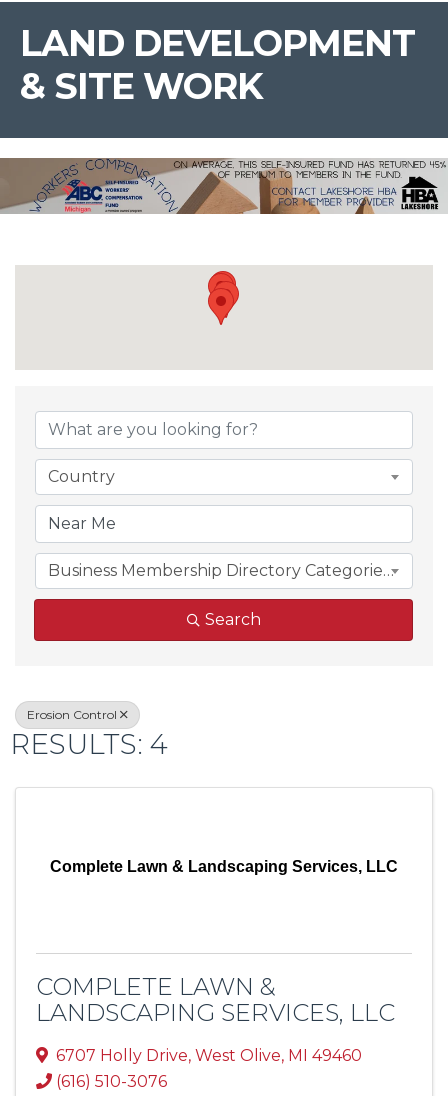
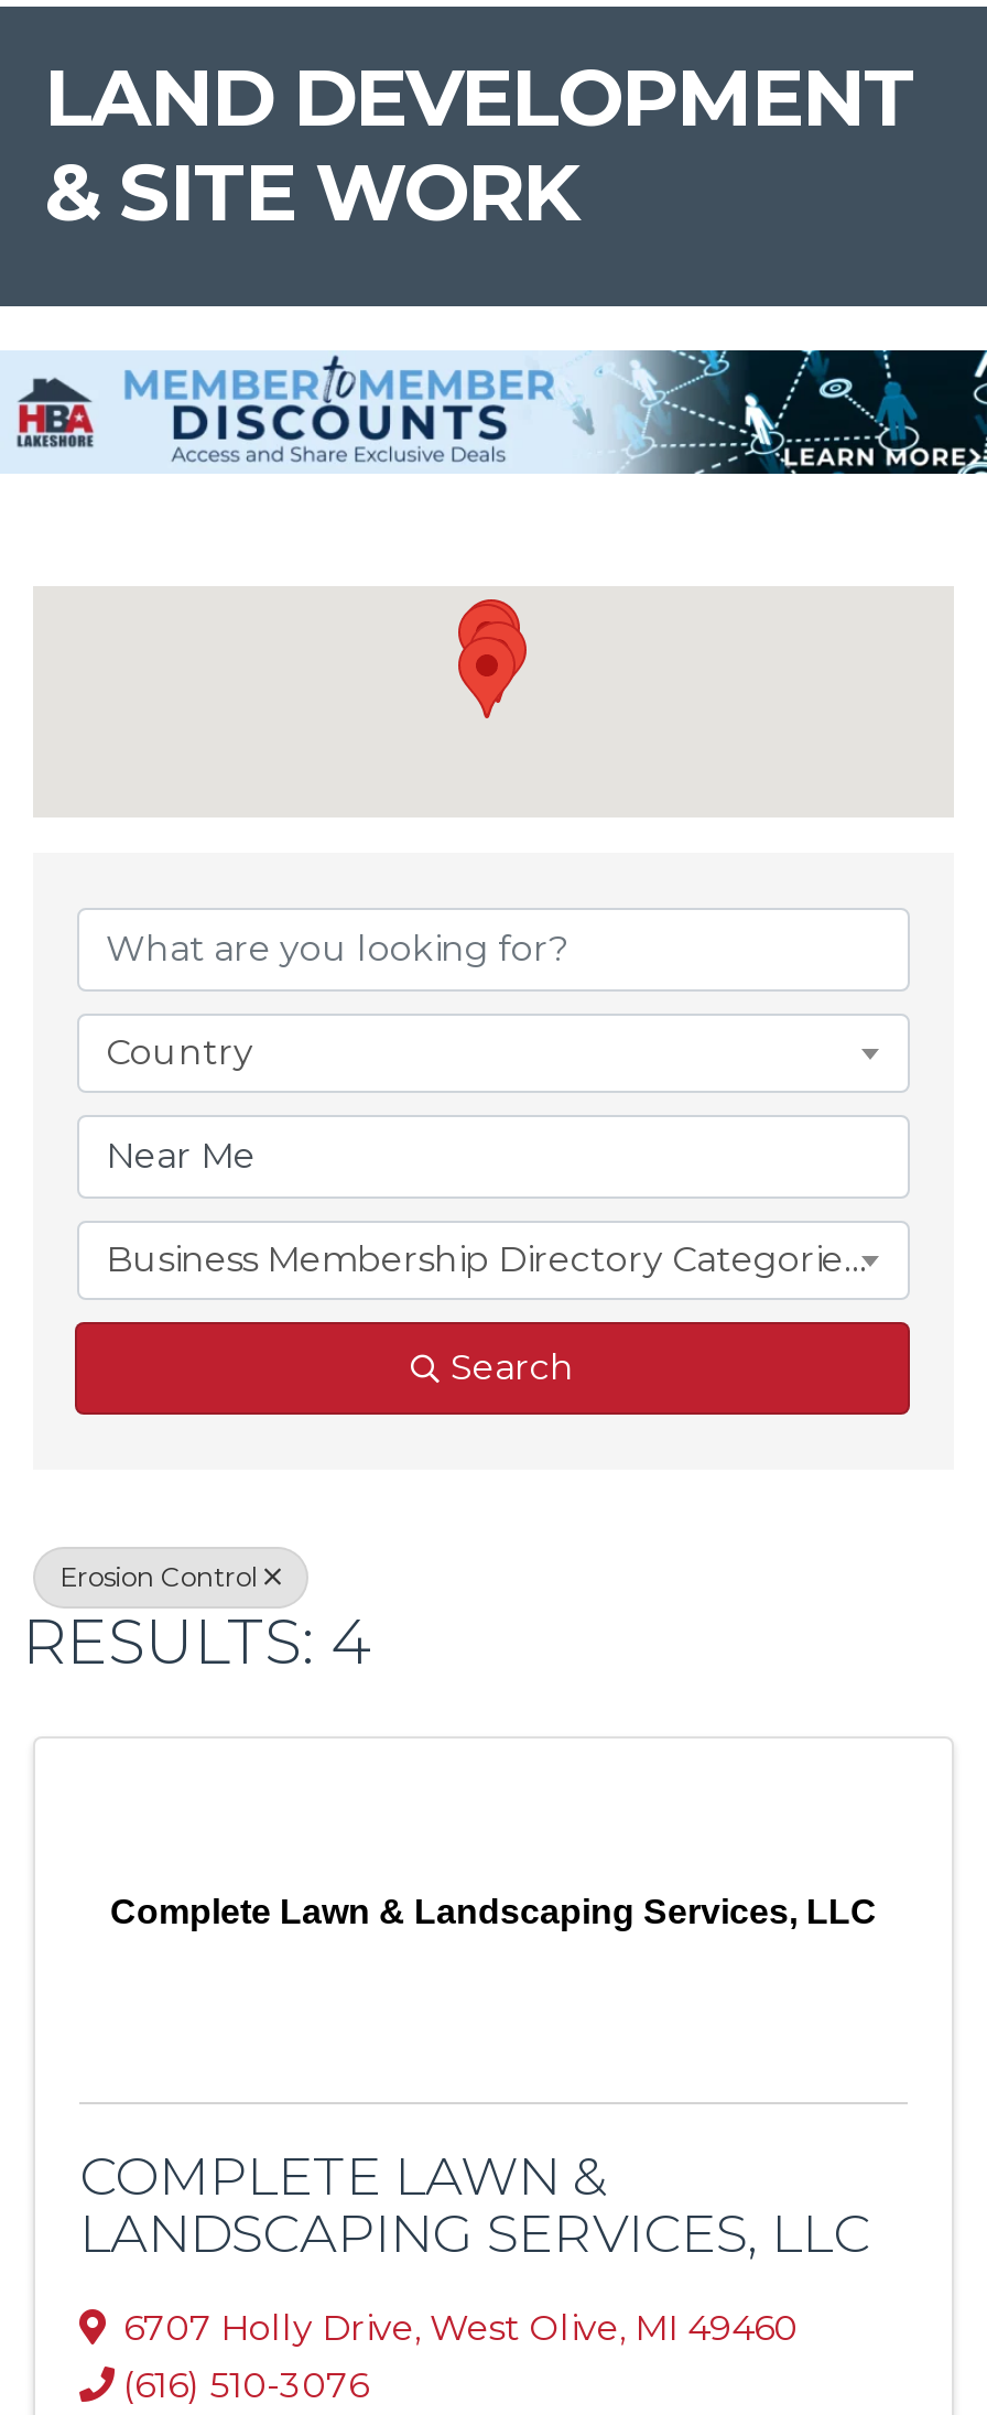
- [image]
+ [image]
